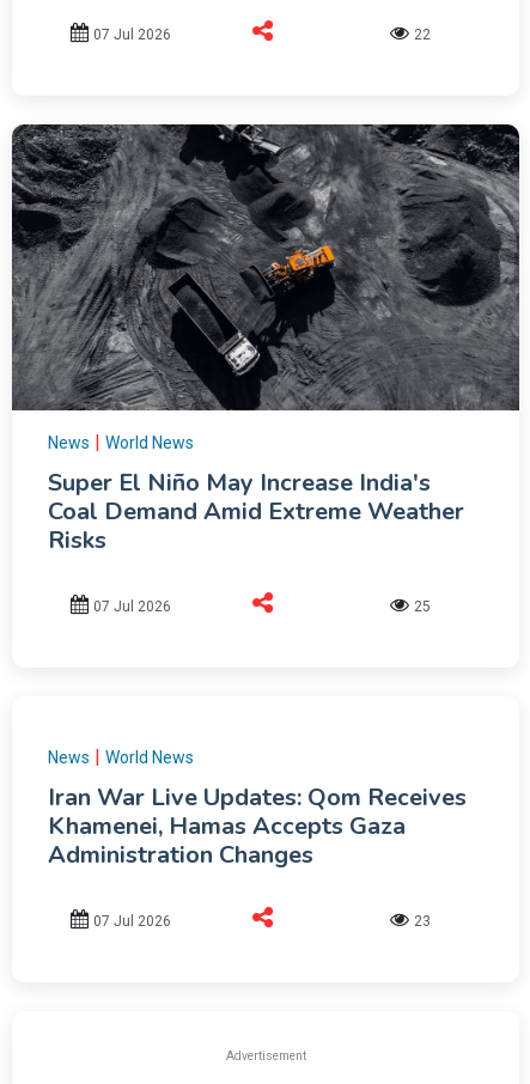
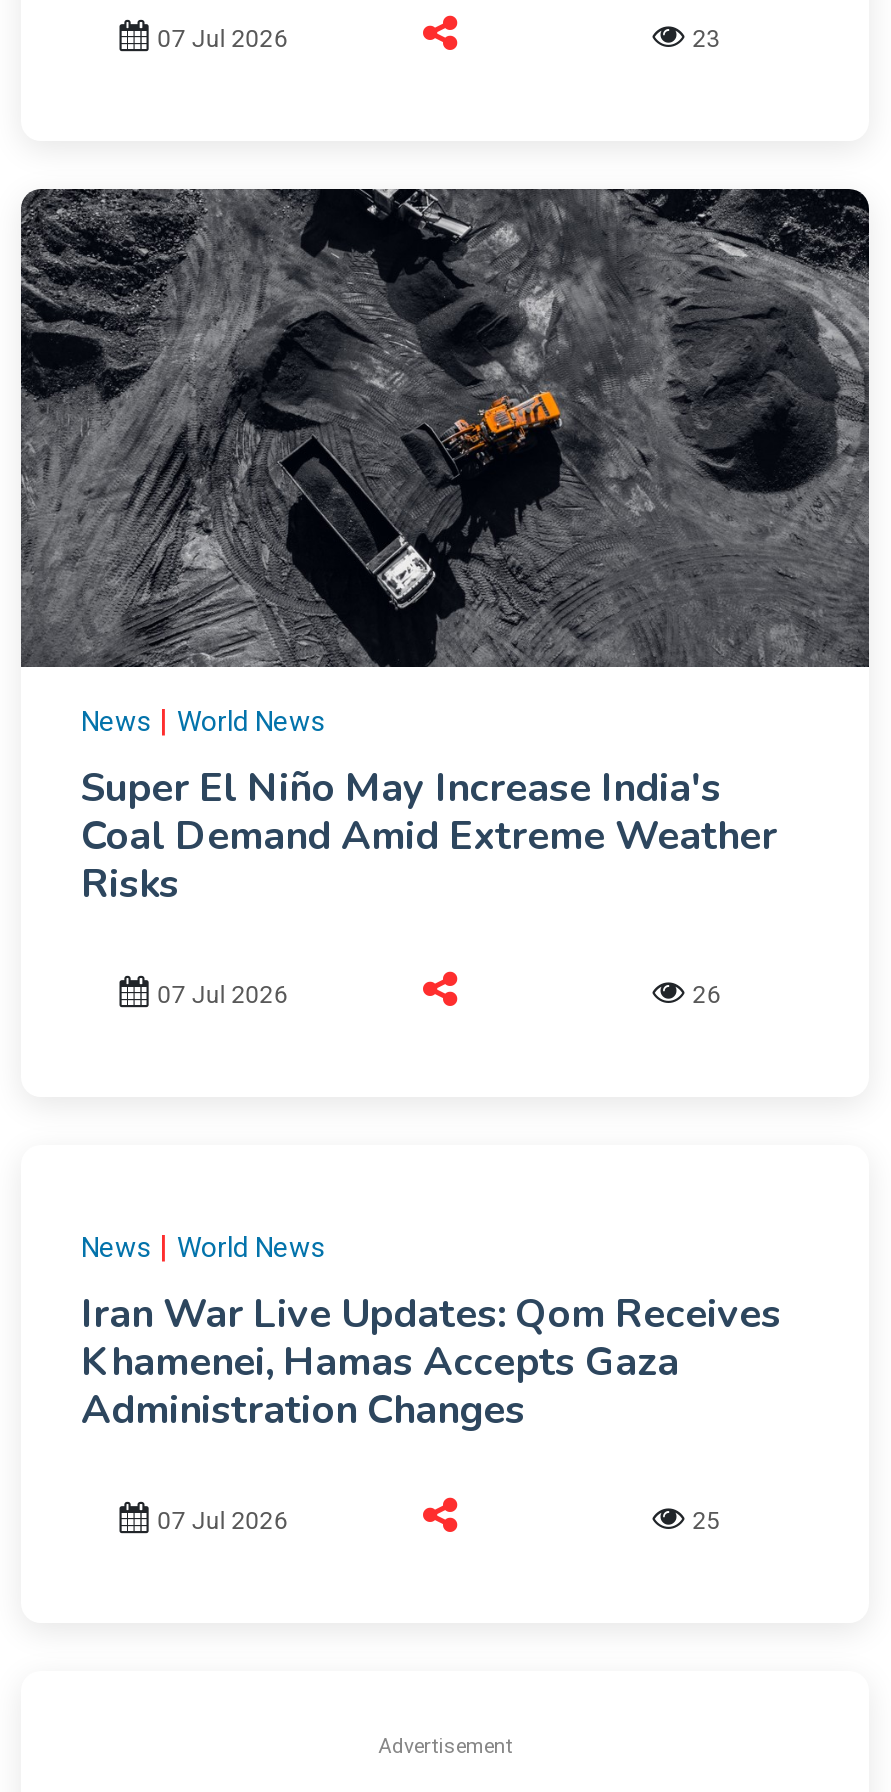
- 22
+ 23

- 25
+ 26

- 23
+ 25
